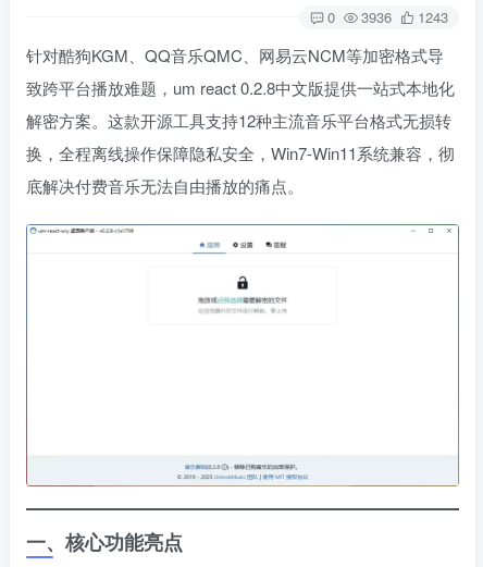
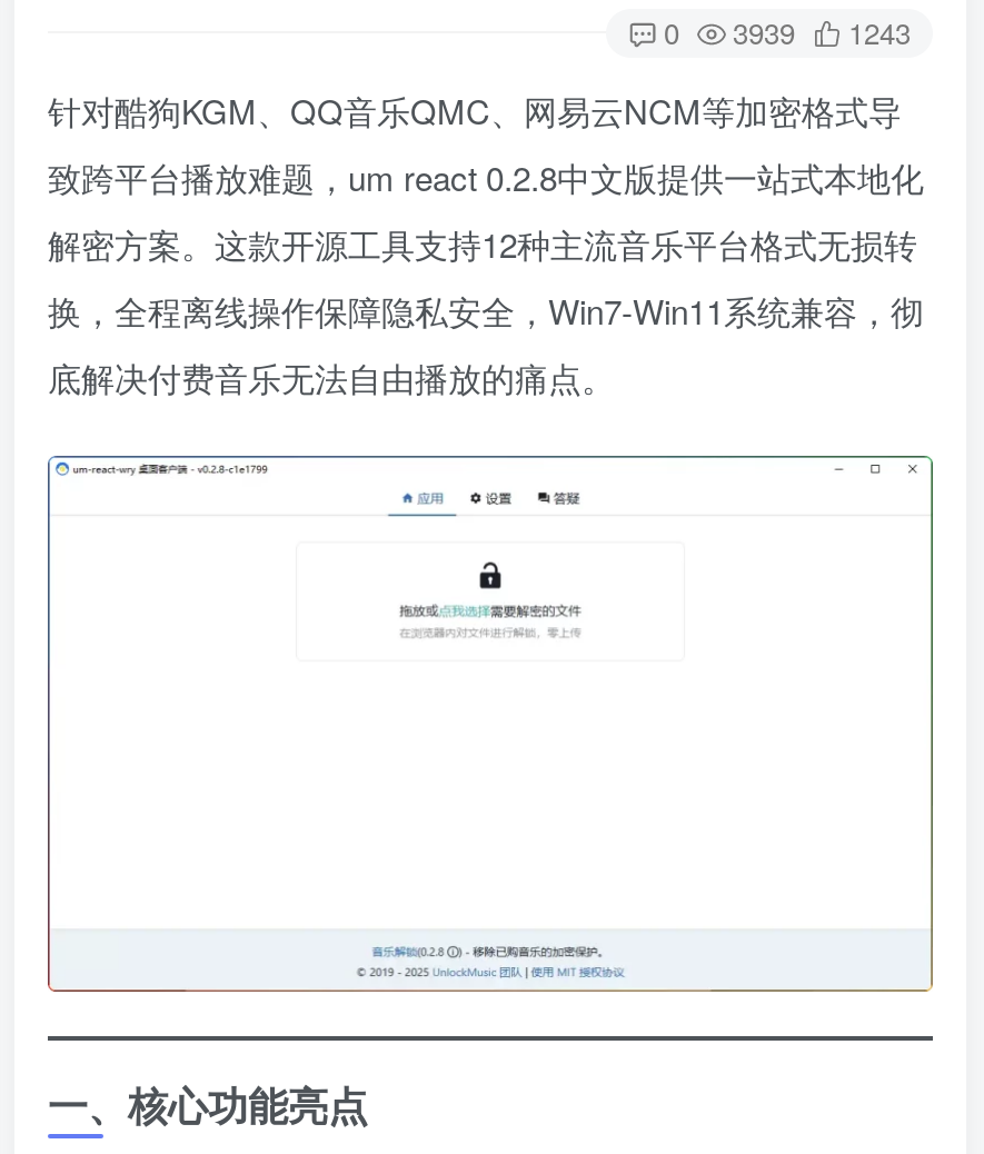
- 0 3936 1243
+ 0 3939 1243
